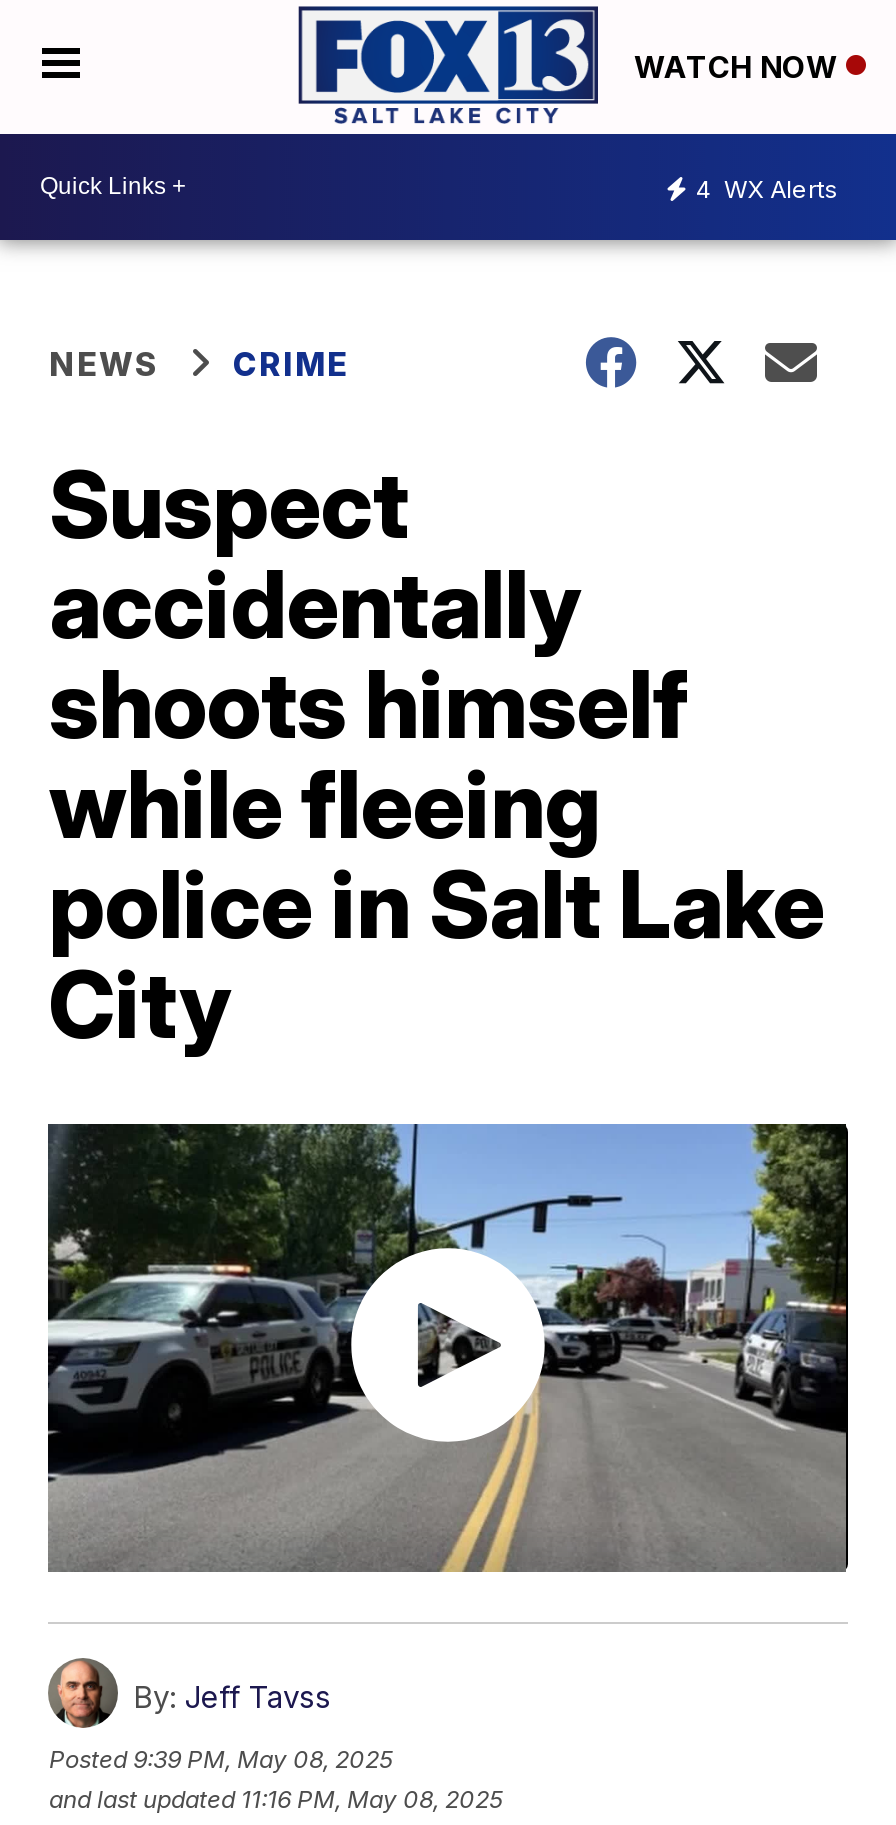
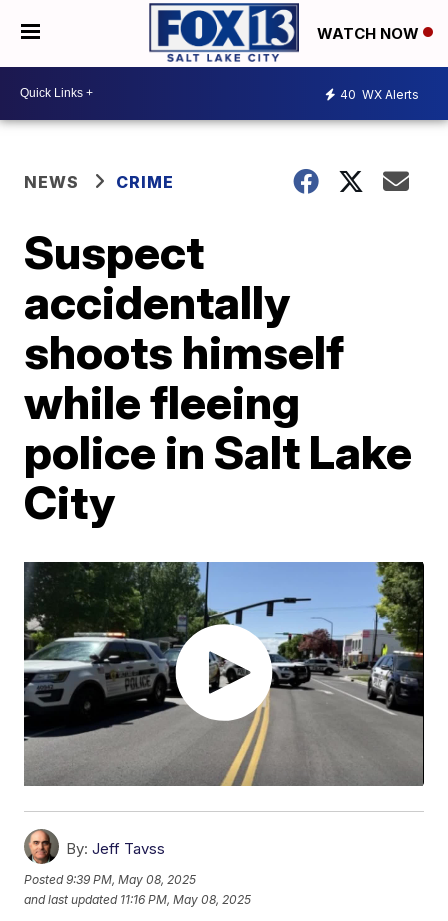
- 4 WX Alerts
+ 40 WX Alerts
